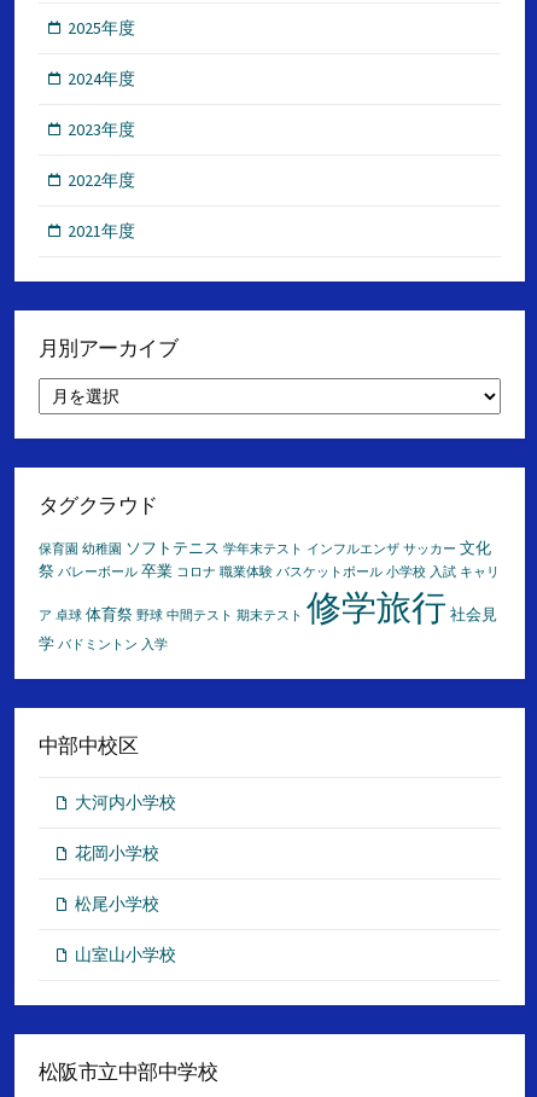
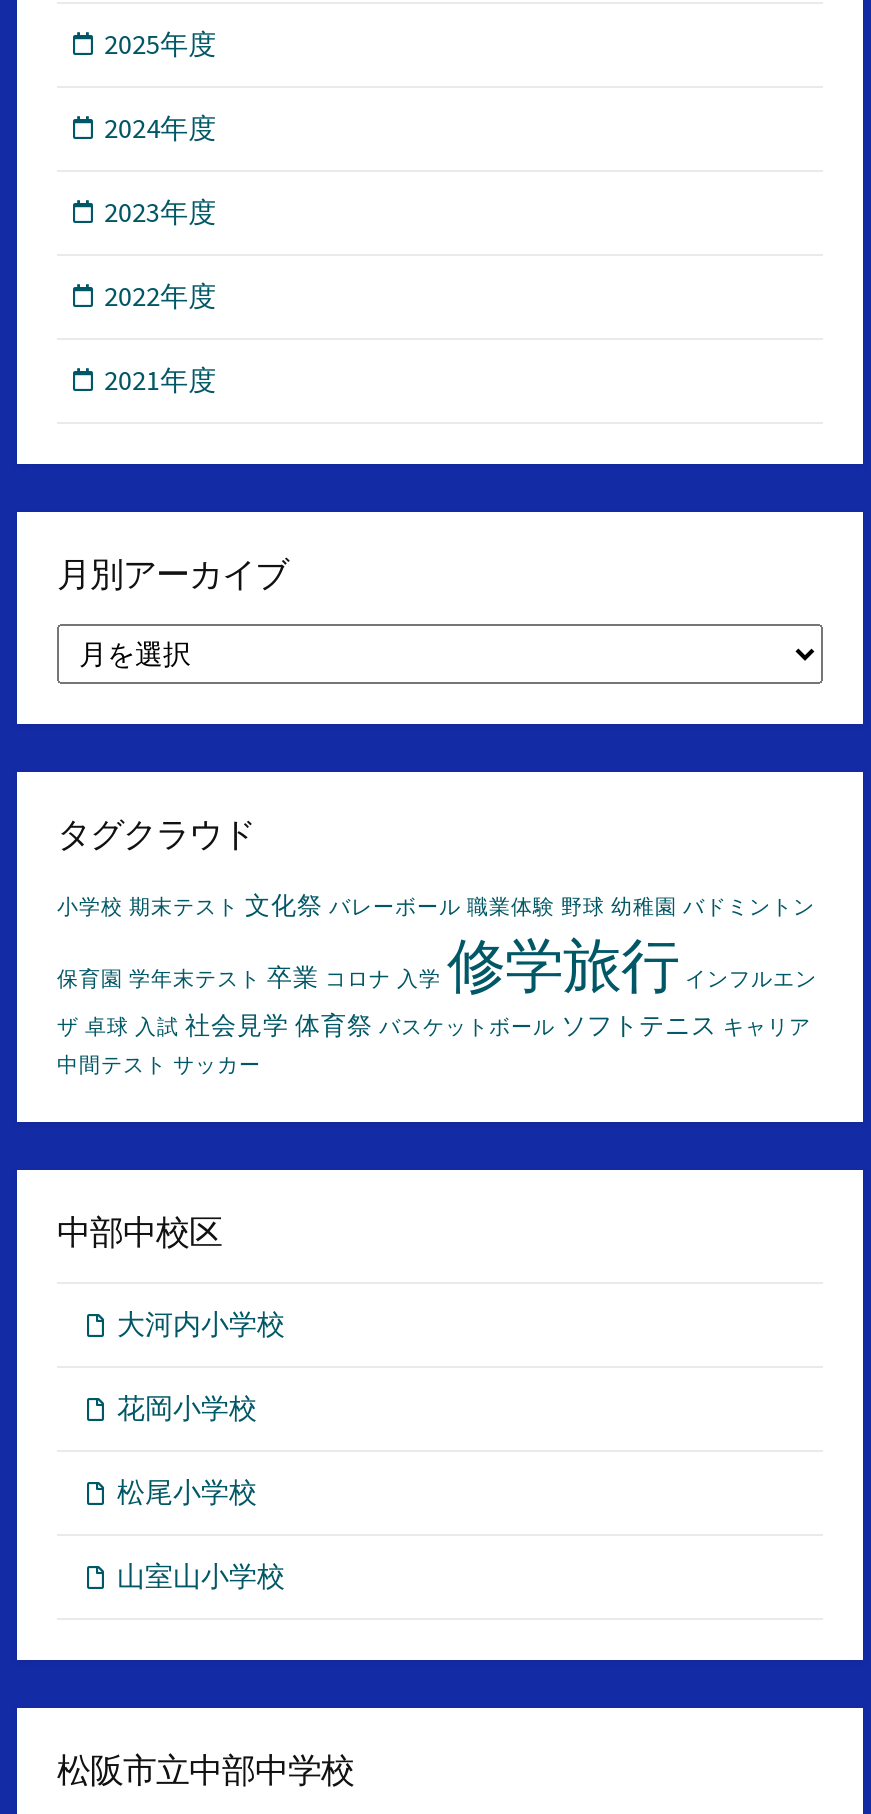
- 保育園 幼稚園 ソフトテニス 学年末テスト インフルエンザ サッカー 文化
- 祭 バレーボール 卒業 コロナ 職業体験 バスケットボール 小学校 入試 キャリ
- ア 卓球 体育祭 野球 中間テスト 期末テスト 修学旅行 社会見
- 学 バドミントン 入学
+ 小学校 期末テスト 文化祭 バレーボール 職業体験 野球 幼稚園 バドミントン
+ 保育園 学年末テスト 卒業 コロナ 入学 修学旅行 インフルエン
+ ザ 卓球 入試 社会見学 体育祭 バスケットボール ソフトテニス キャリア
+ 中間テスト サッカー
